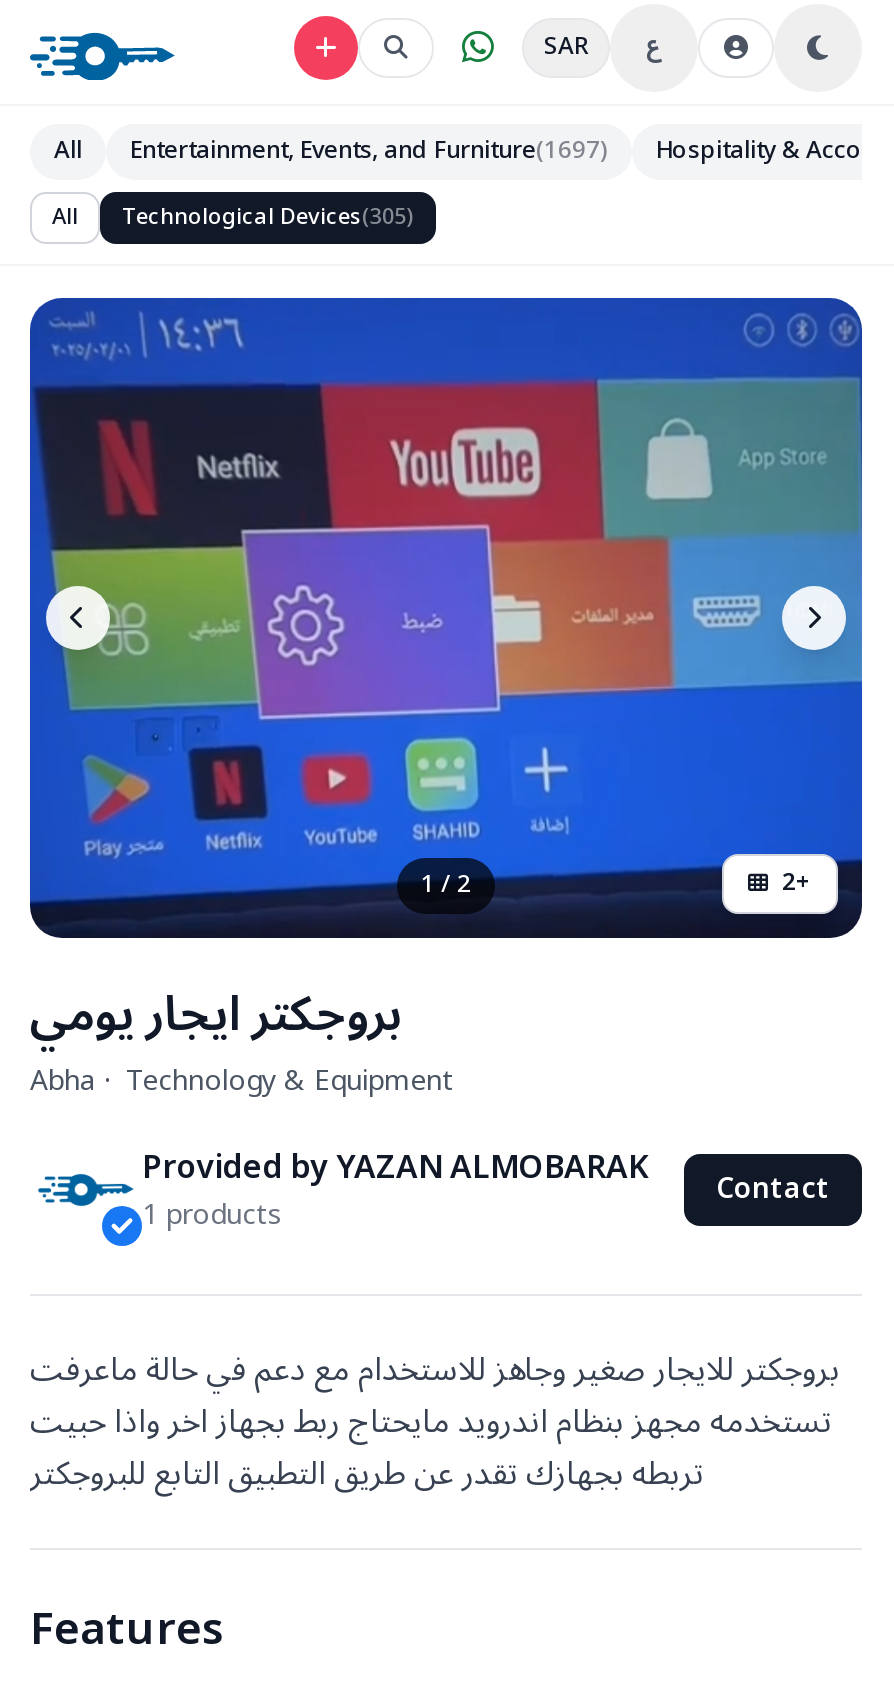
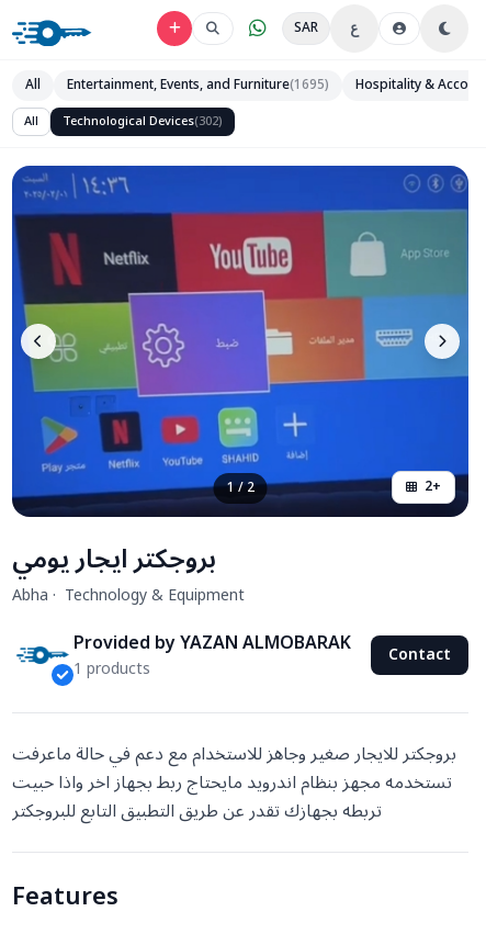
- Entertainment, Events, and Furniture(1697)
+ Entertainment, Events, and Furniture(1695)

- Technological Devices(305)
+ Technological Devices(302)
